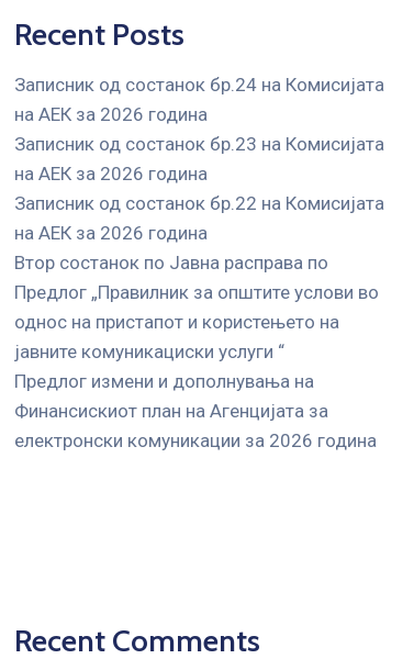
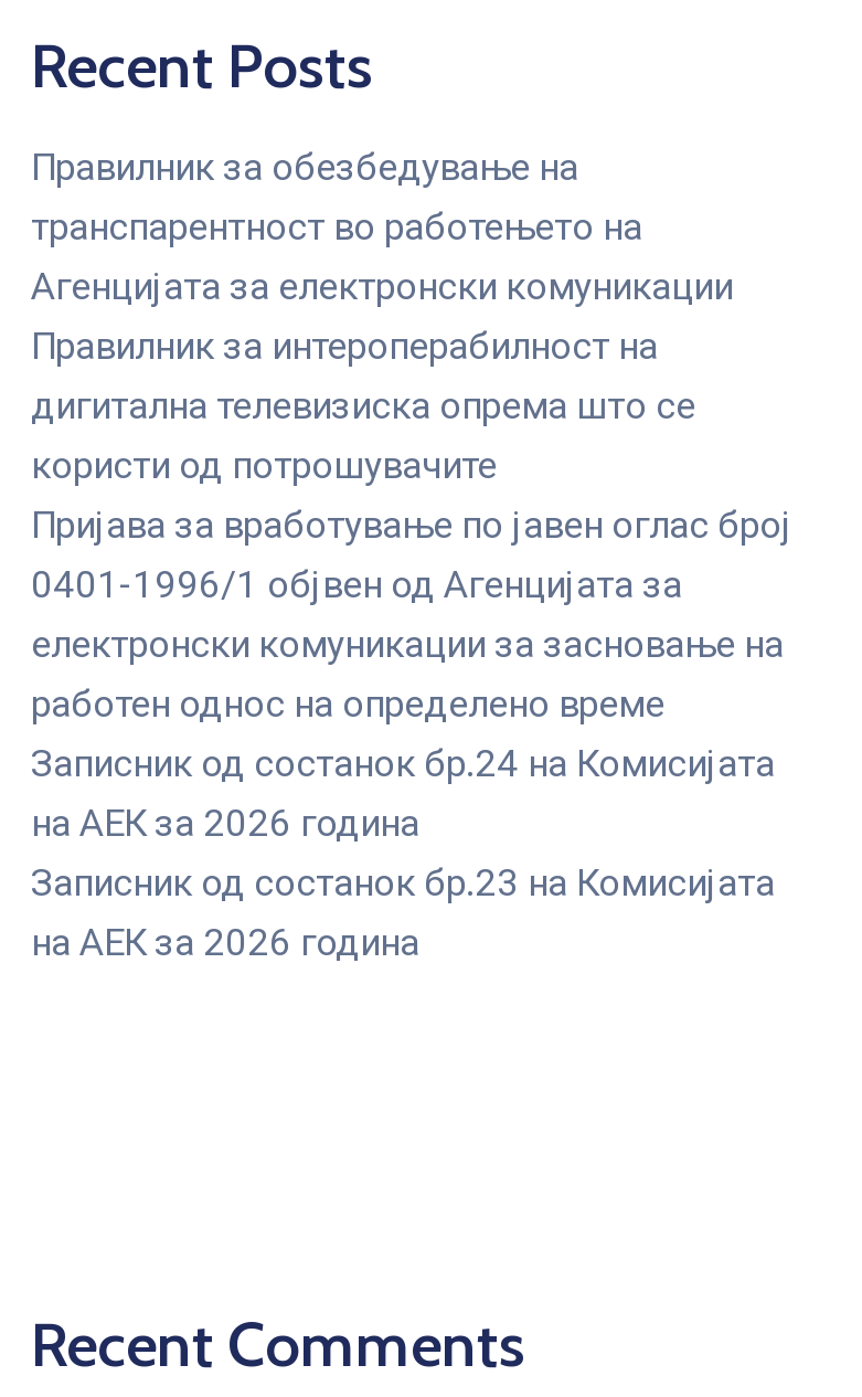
+ Правилник за обезбедување на
+ транспарентност во работењето на
+ Агенцијата за електронски комуникации
+ Правилник за интероперабилност на
+ дигитална телевизиска опрема што се
+ користи од потрошувачите
+ Пријава за вработување по јавен оглас број
+ 0401-1996/1 објвен од Агенцијата за
+ електронски комуникации за засновање на
+ работен однос на определено време

moved down: Записник од состанок бр.24 на Комисијата | на АЕК за 2026 година | Записник од состанок бр.23 на Комисијата | на АЕК за 2026 година

- Записник од состанок бр.22 на Комисијата
- на АЕК за 2026 година
- Втор состанок по Јавна расправа по
- Предлог „Правилник за општите услови во
- однос на пристапот и користењето на
- јавните комуникациски услуги “
- Предлог измени и дополнувања на
- Финансискиот план на Агенцијата за
- електронски комуникации за 2026 година
